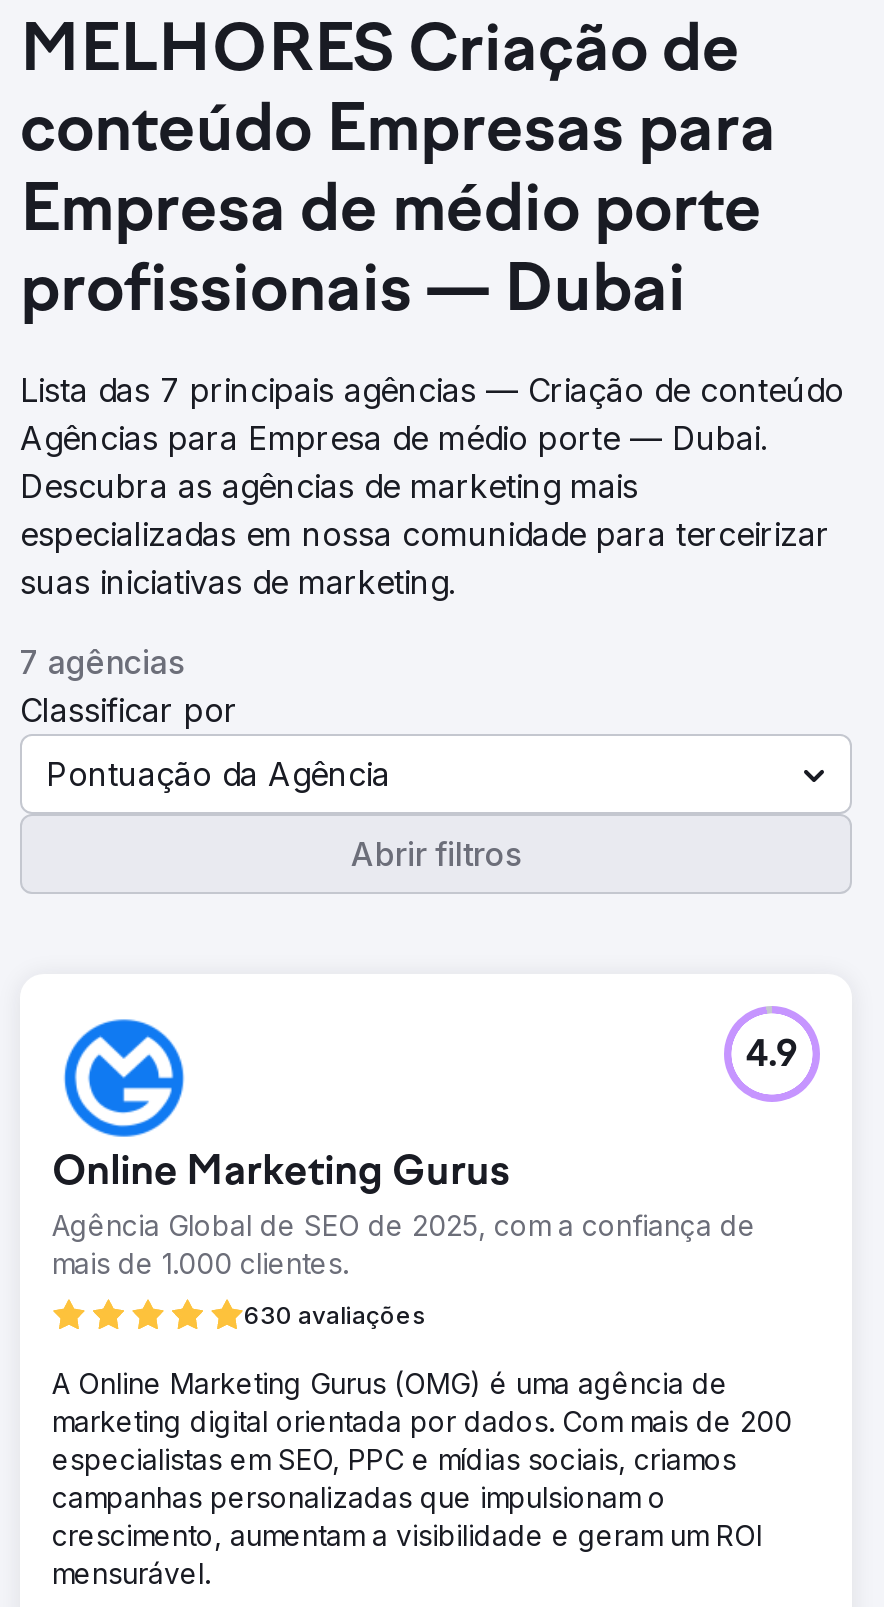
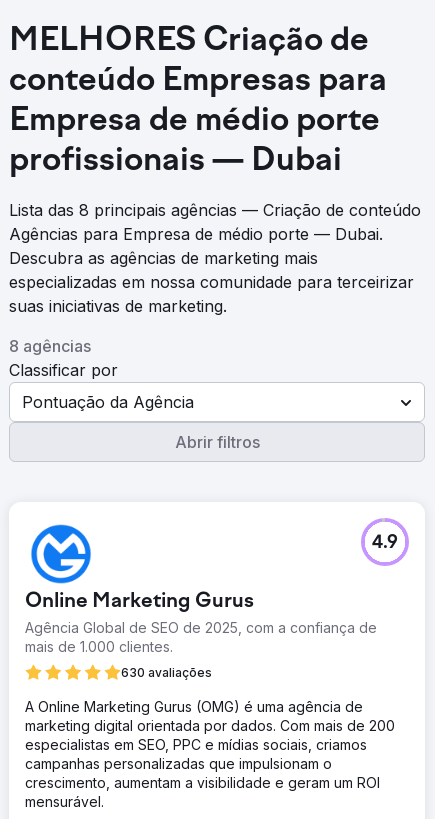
- Lista das 7 principais agências — Criação de conteúdo
+ Lista das 8 principais agências — Criação de conteúdo

- 7 agências
+ 8 agências
